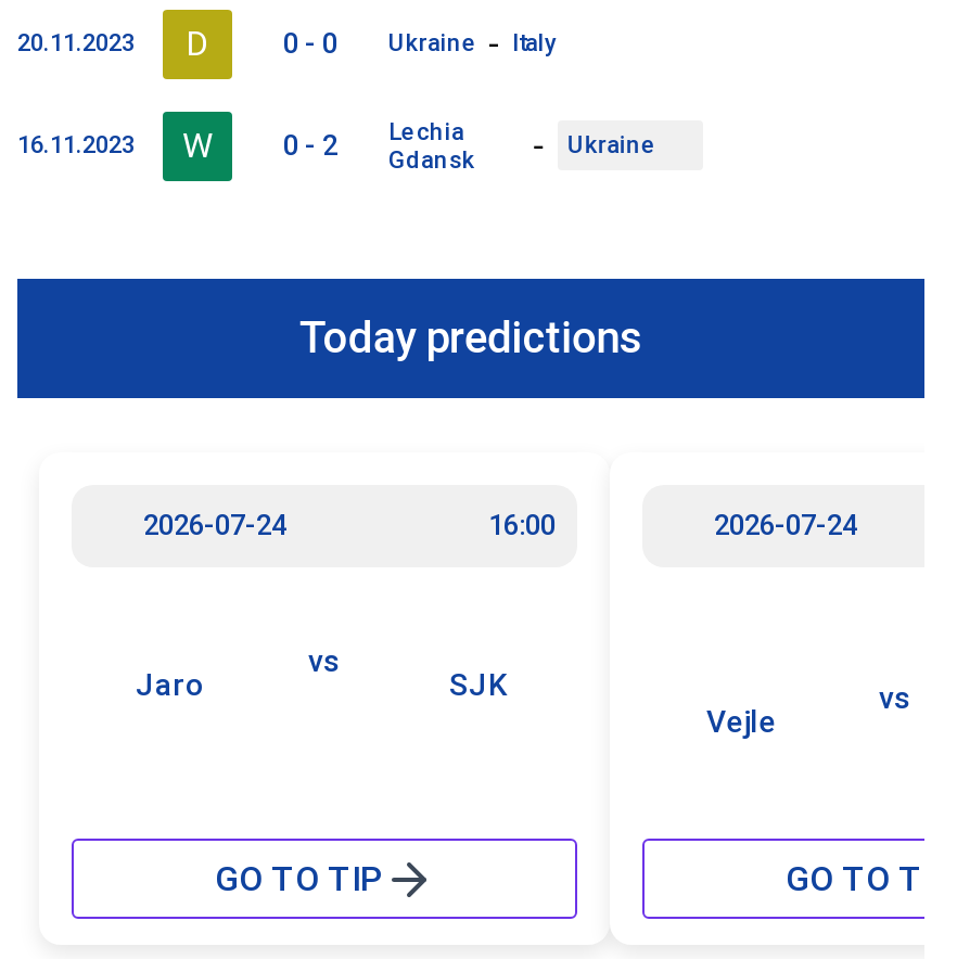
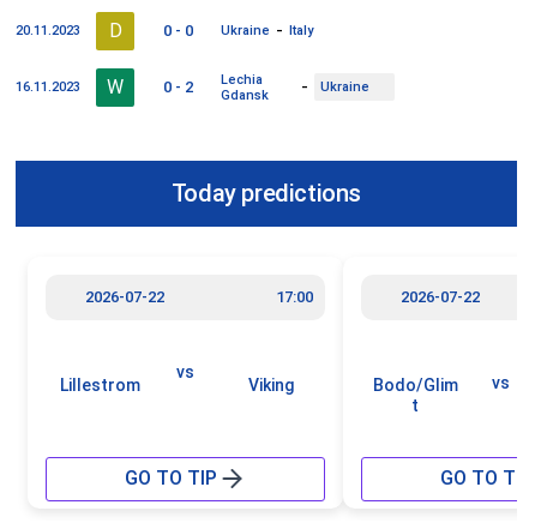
- 2026-07-24
- 16:00
+ 2026-07-22
+ 17:00

- 2026-07-24
+ 2026-07-22

- Jaro
+ Lillestrom

- SJK
+ Viking

- Vejle
+ Bodo/Glim
+ t
